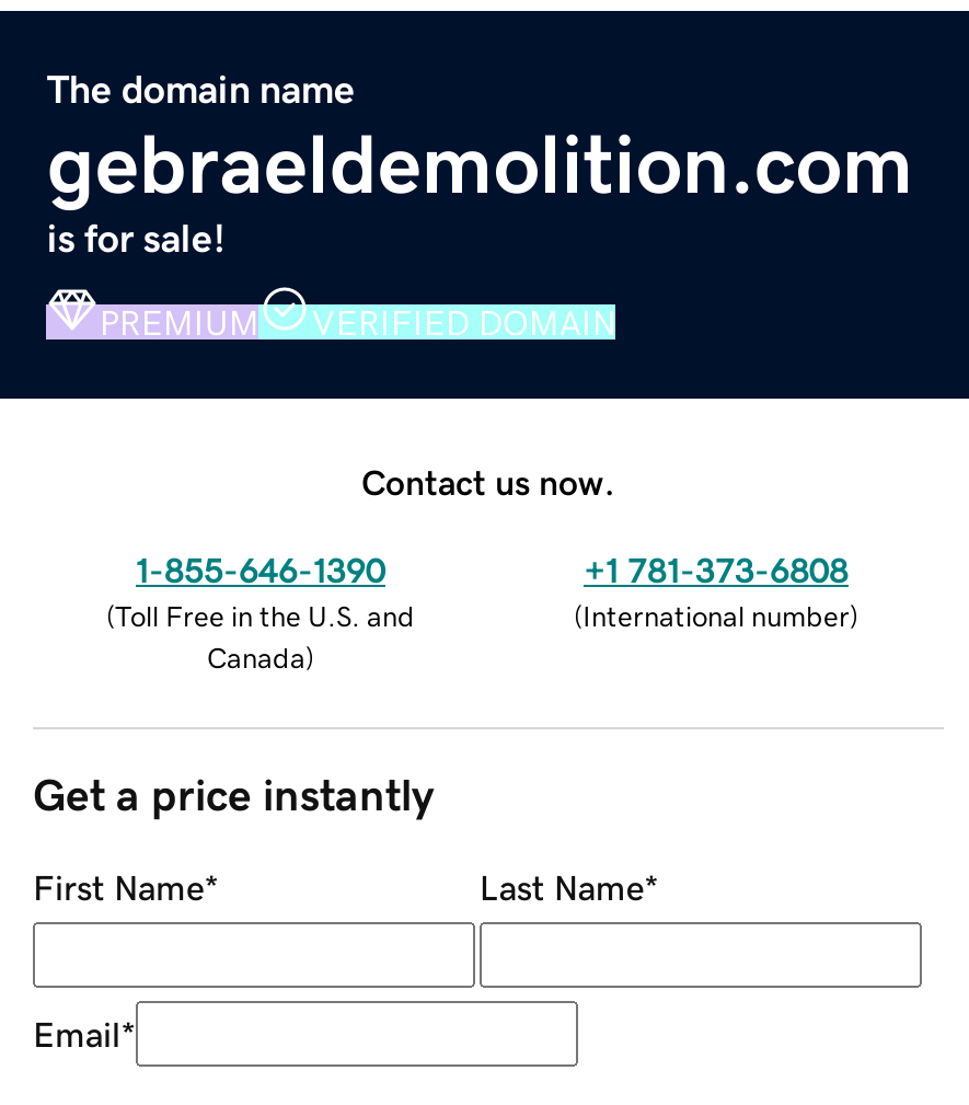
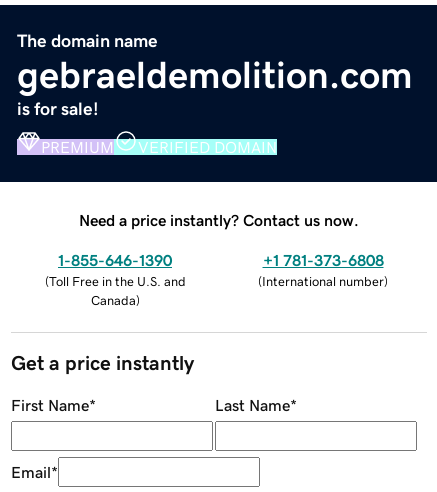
- Contact us now.
+ Need a price instantly? Contact us now.
